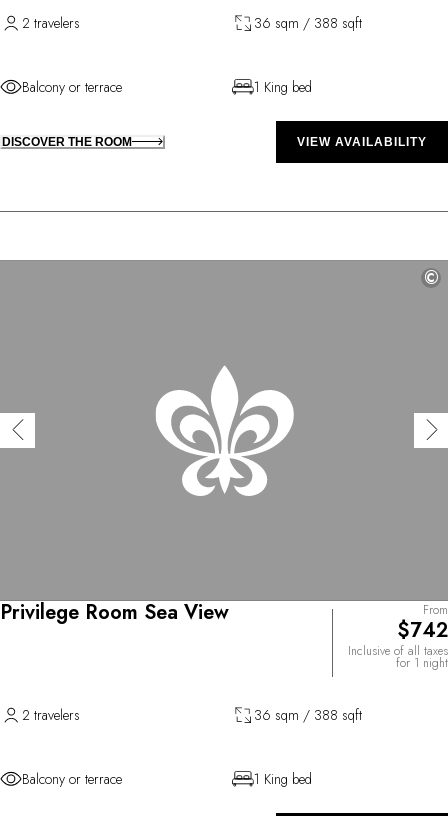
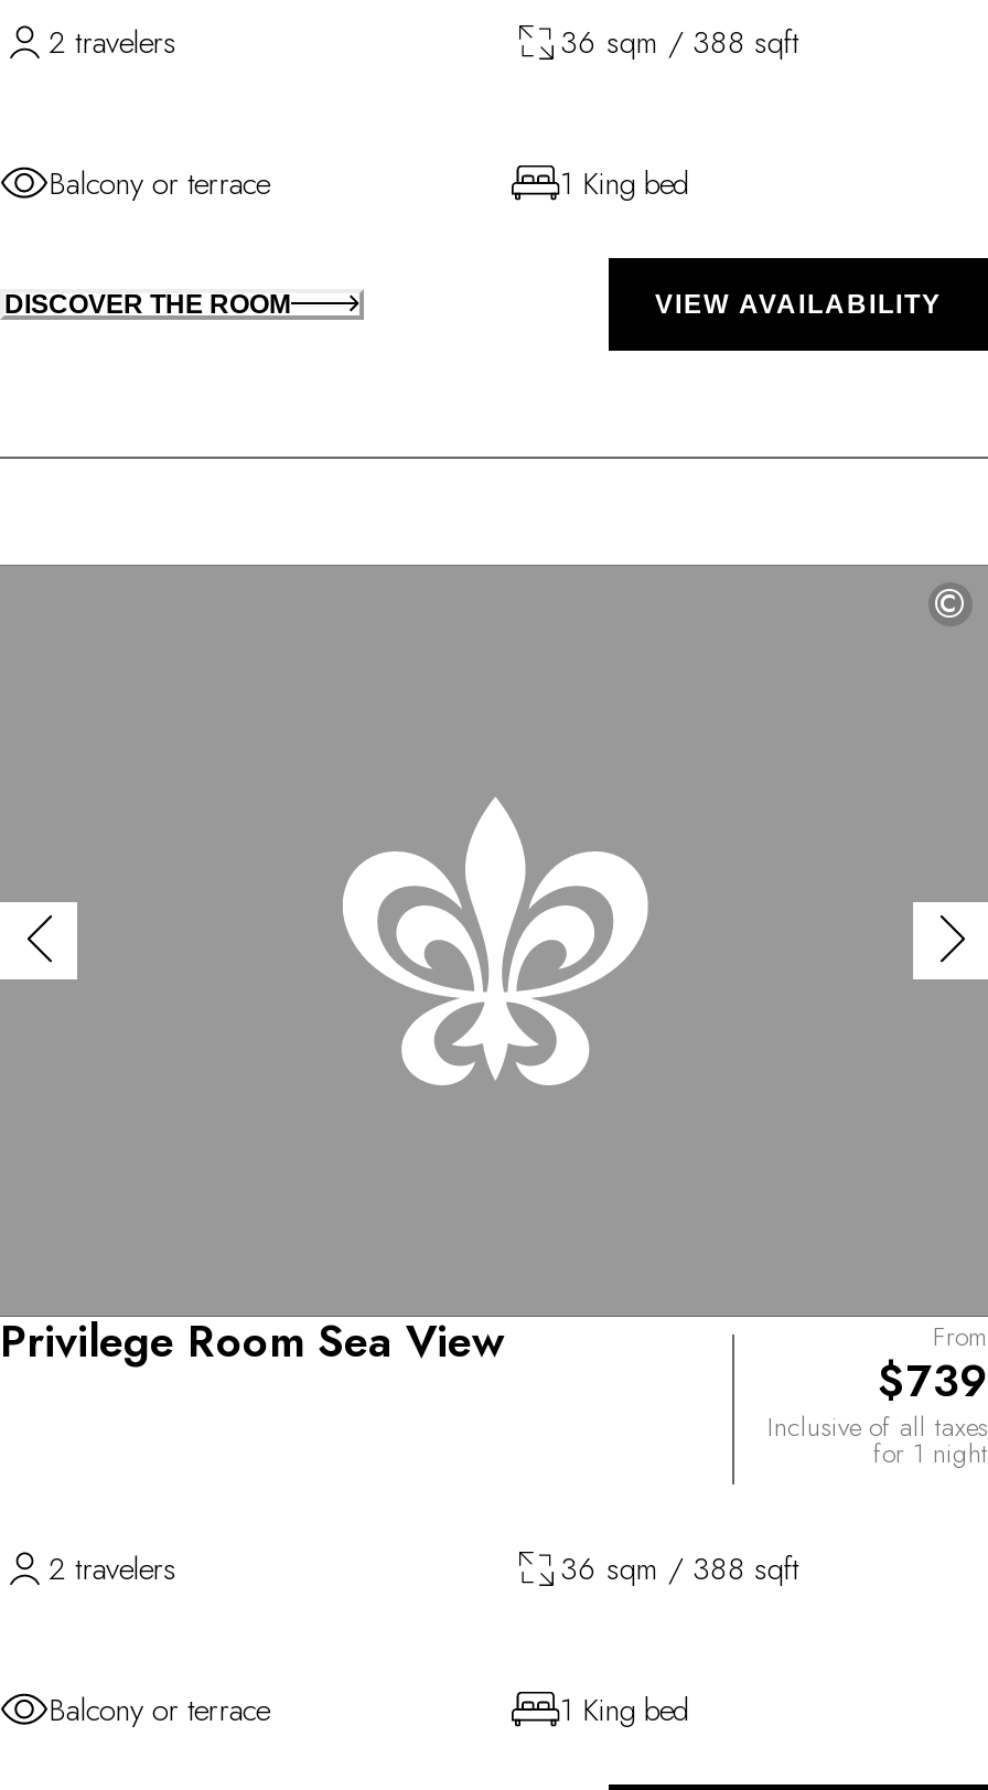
- $742
+ $739
